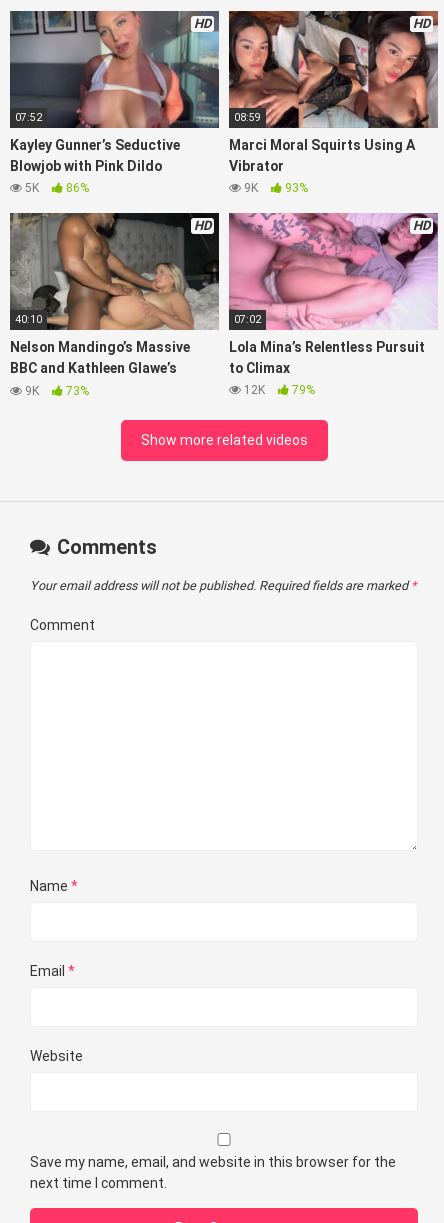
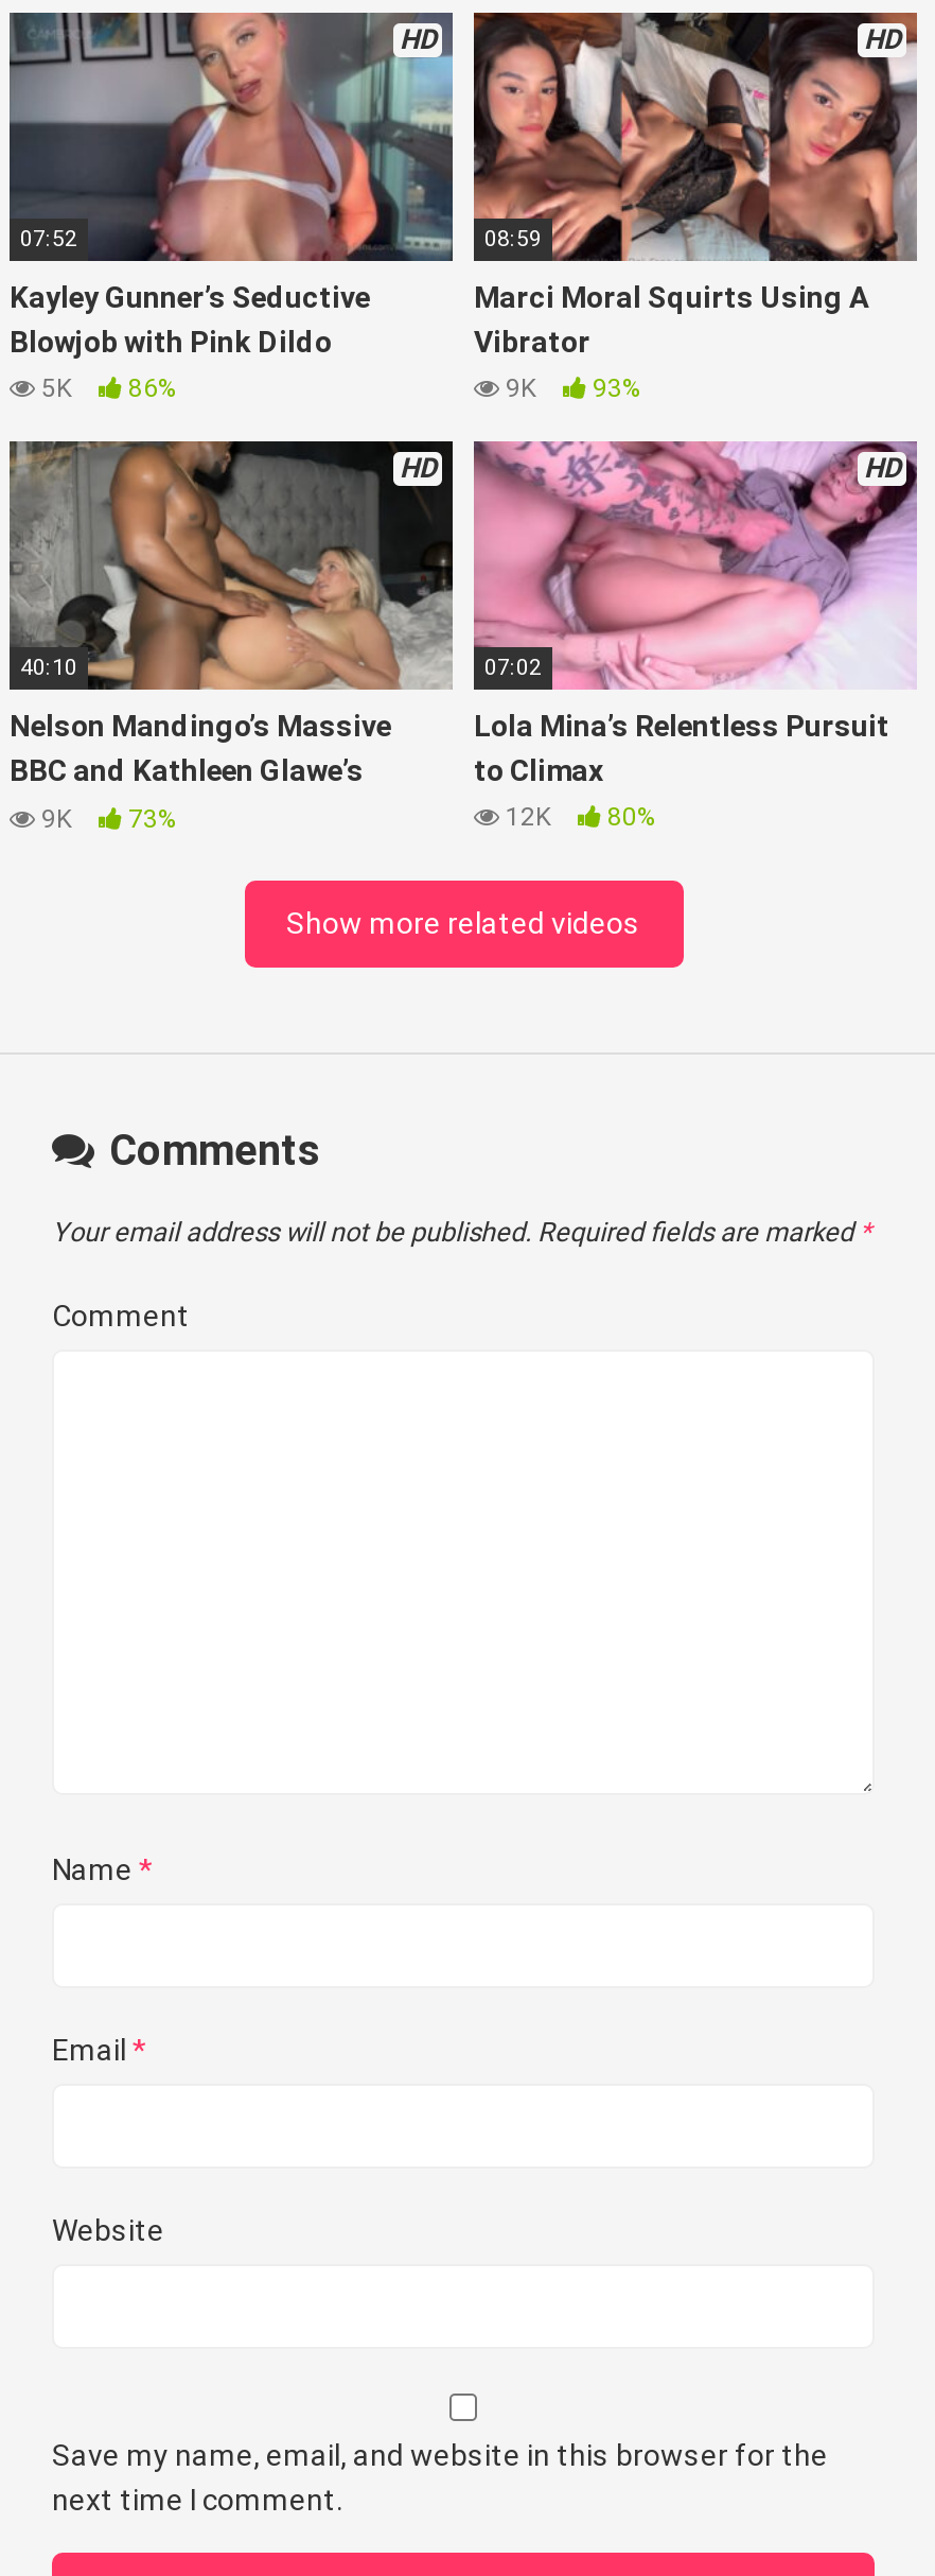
- 12K 79%
+ 12K 80%
